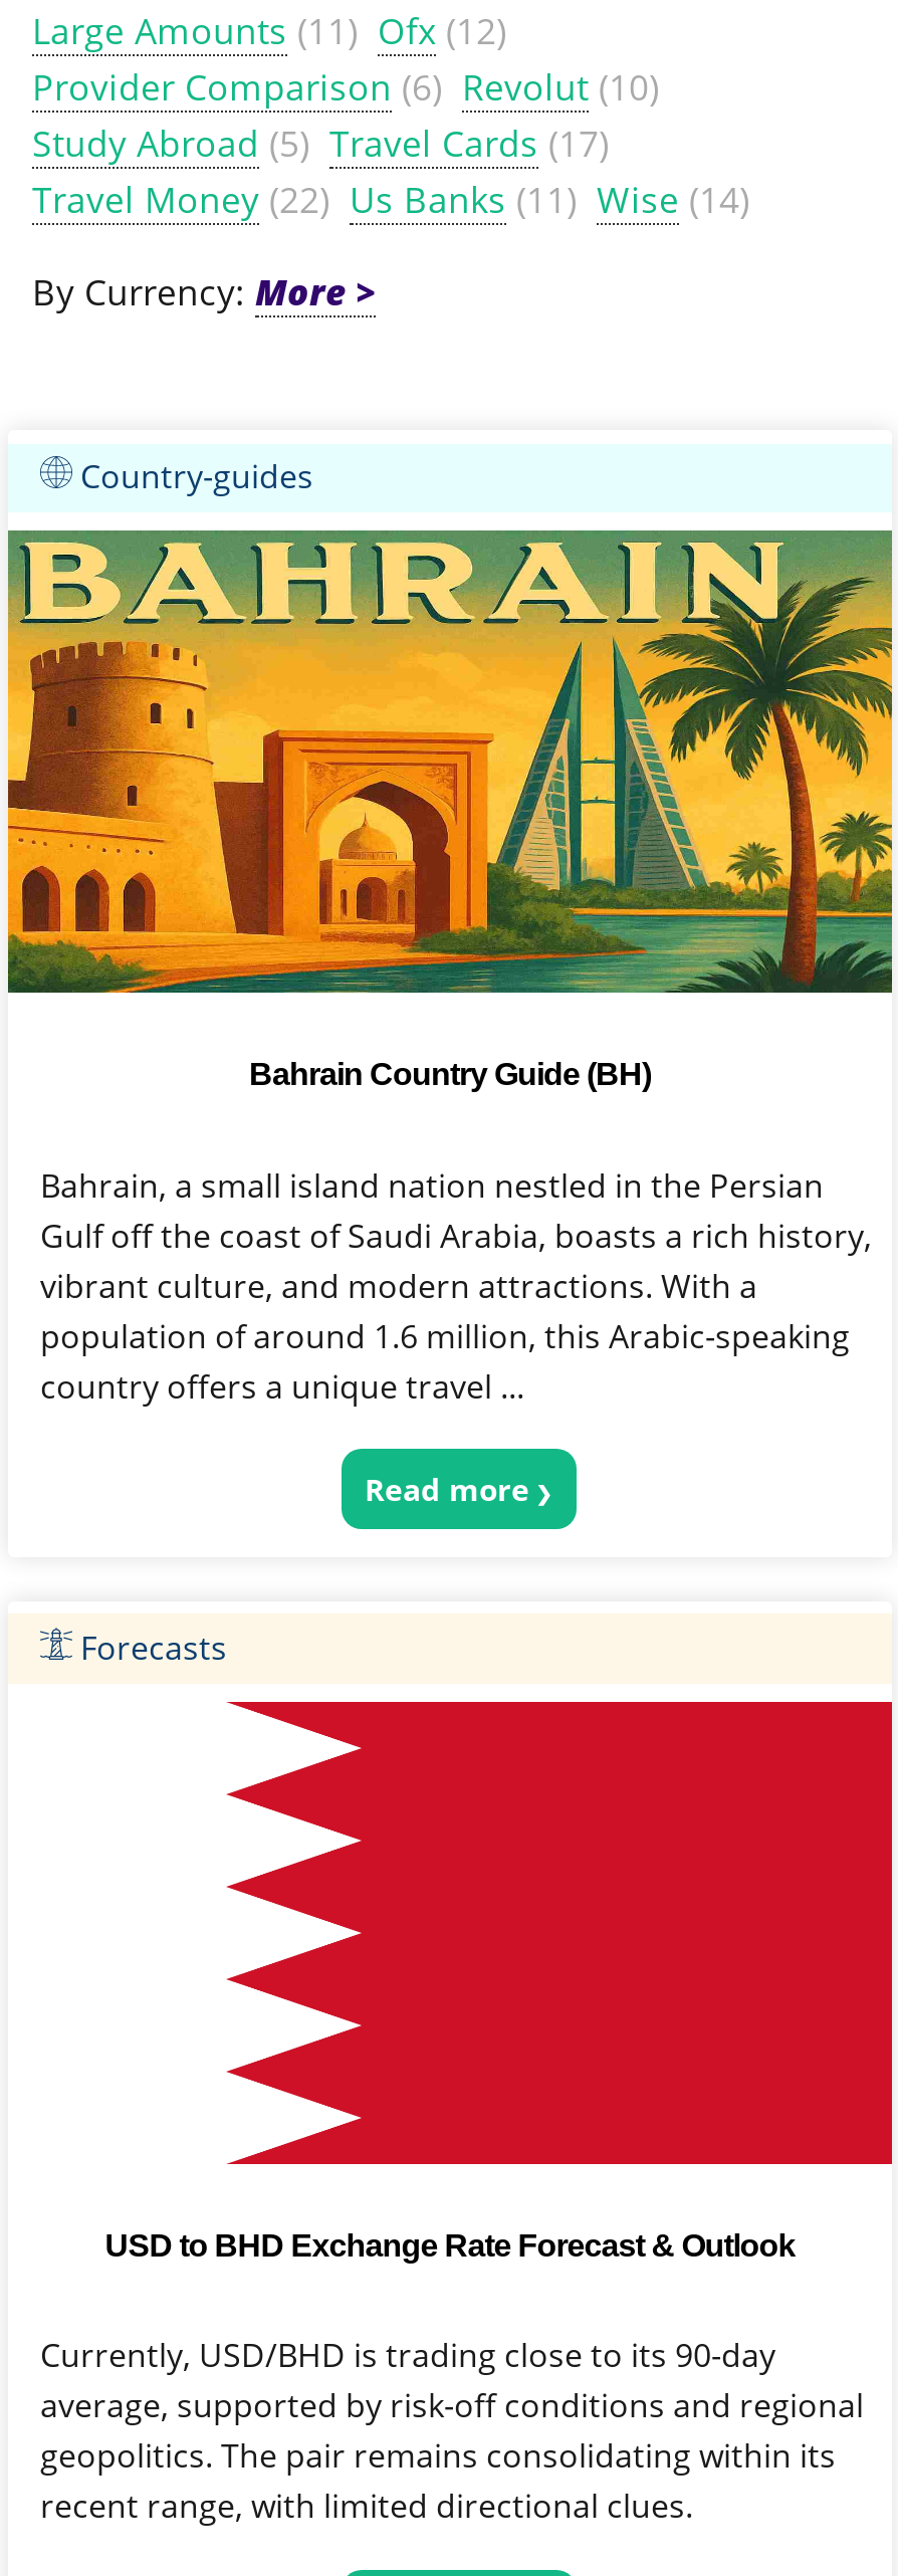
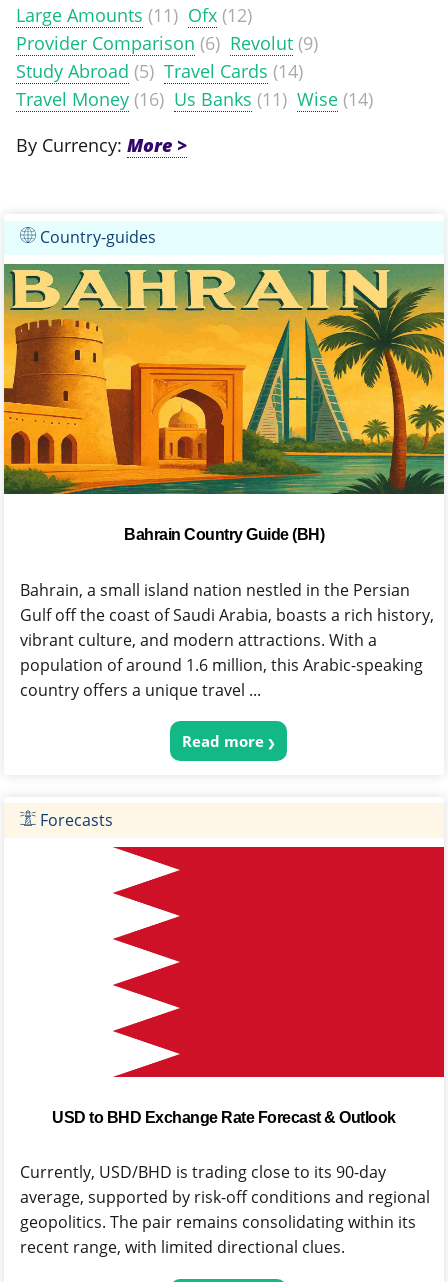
- Provider Comparison (6) Revolut (10)
+ Provider Comparison (6) Revolut (9)

- Study Abroad (5) Travel Cards (17)
+ Study Abroad (5) Travel Cards (14)

- Travel Money (22) Us Banks (11) Wise (14)
+ Travel Money (16) Us Banks (11) Wise (14)
